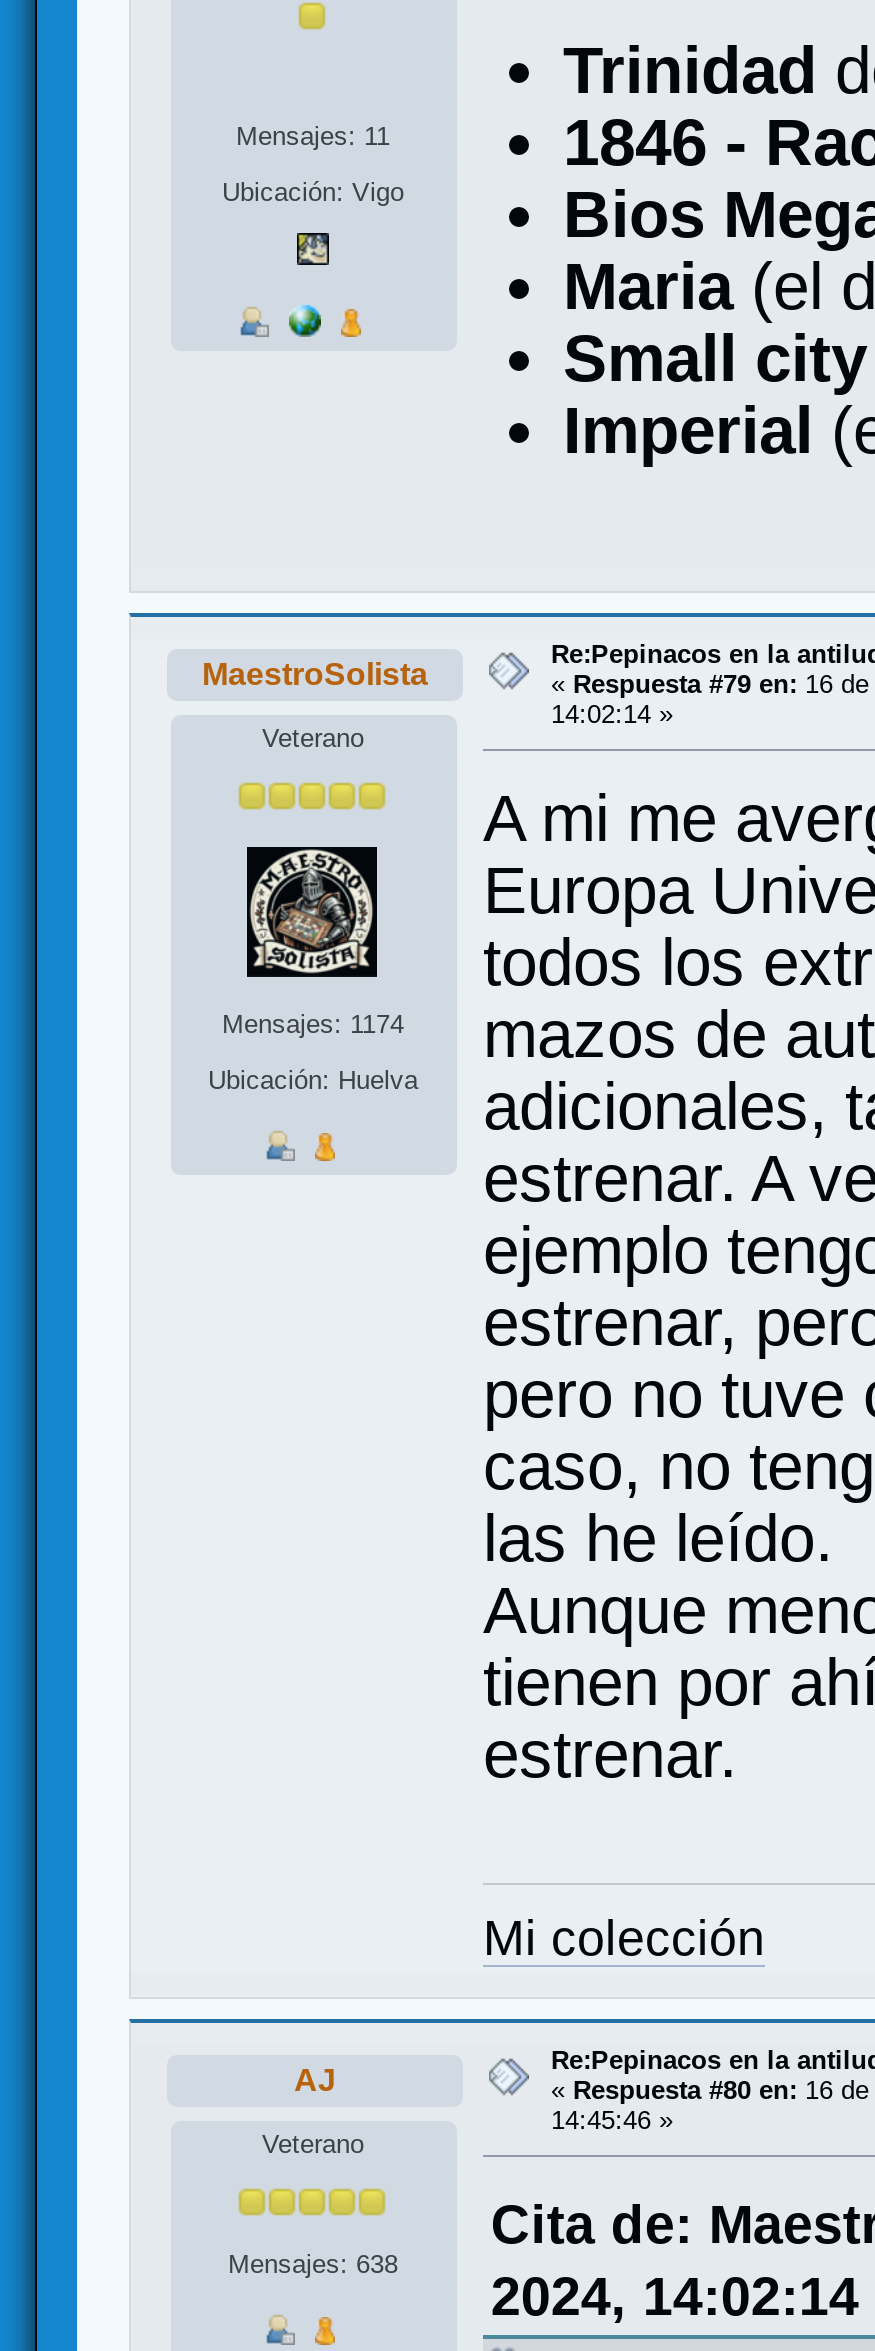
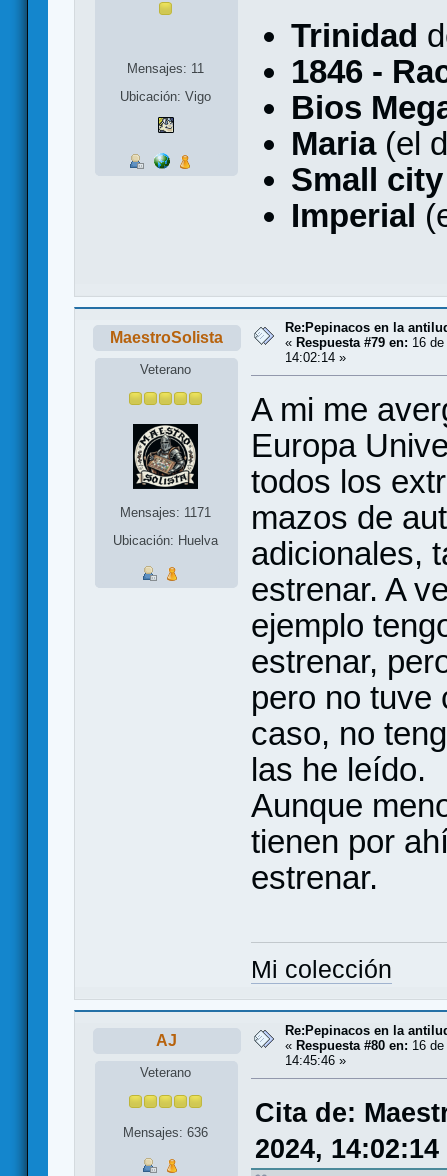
- Mensajes: 1174
+ Mensajes: 1171

- Mensajes: 638
+ Mensajes: 636
